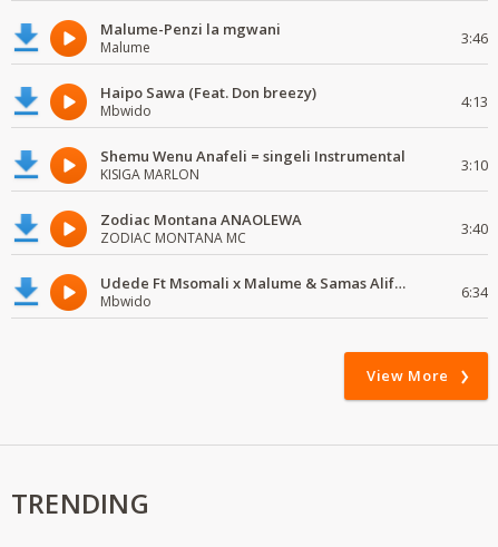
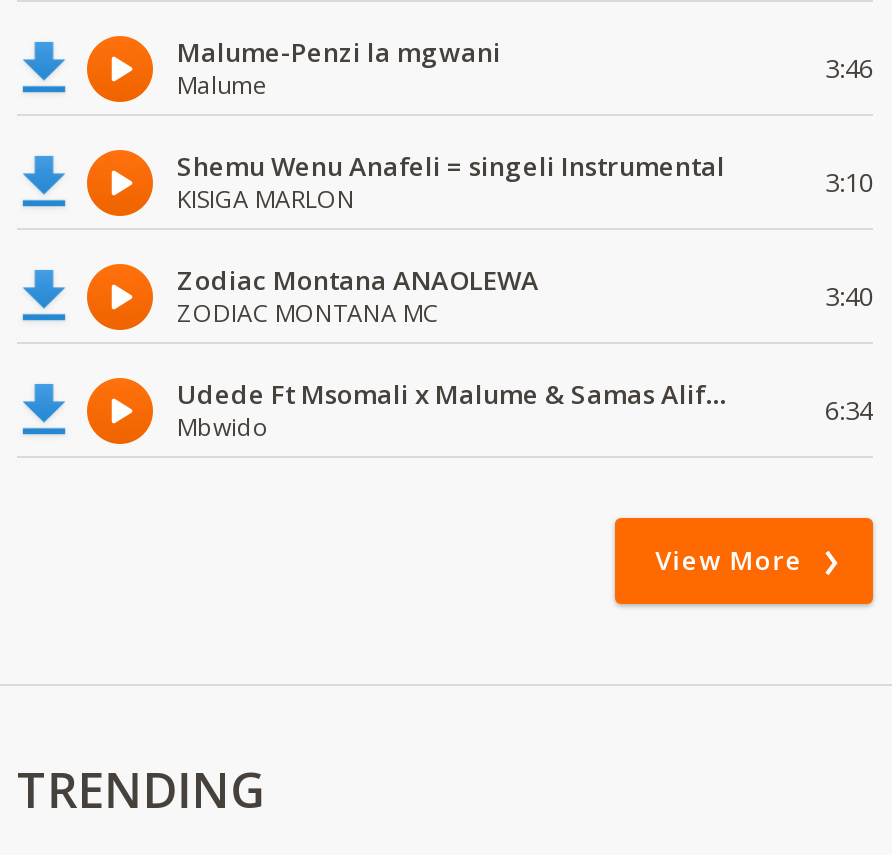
- Haipo Sawa (Feat. Don breezy)
- Mbwido
- 4:13
